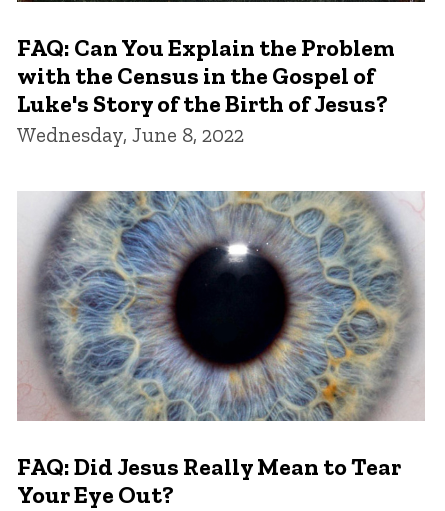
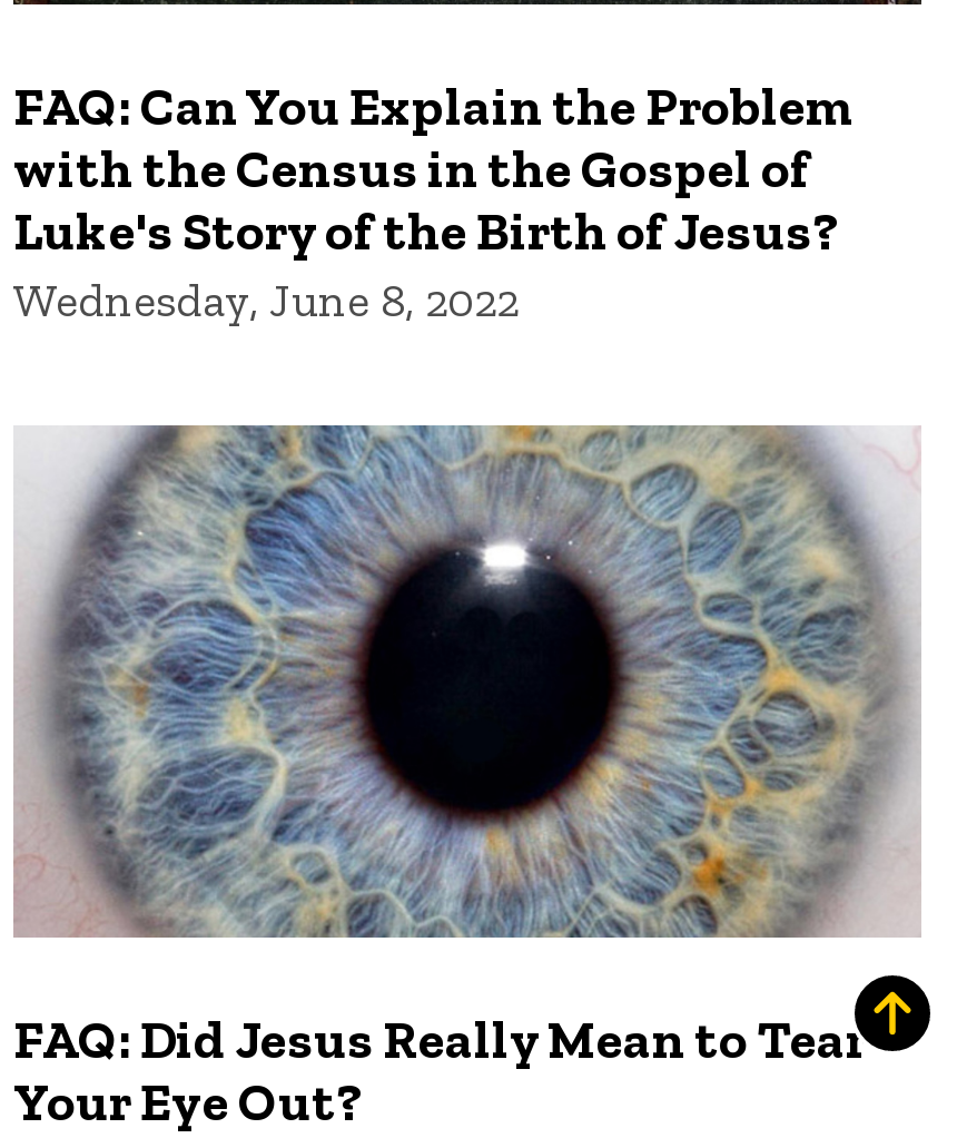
+ [image]
